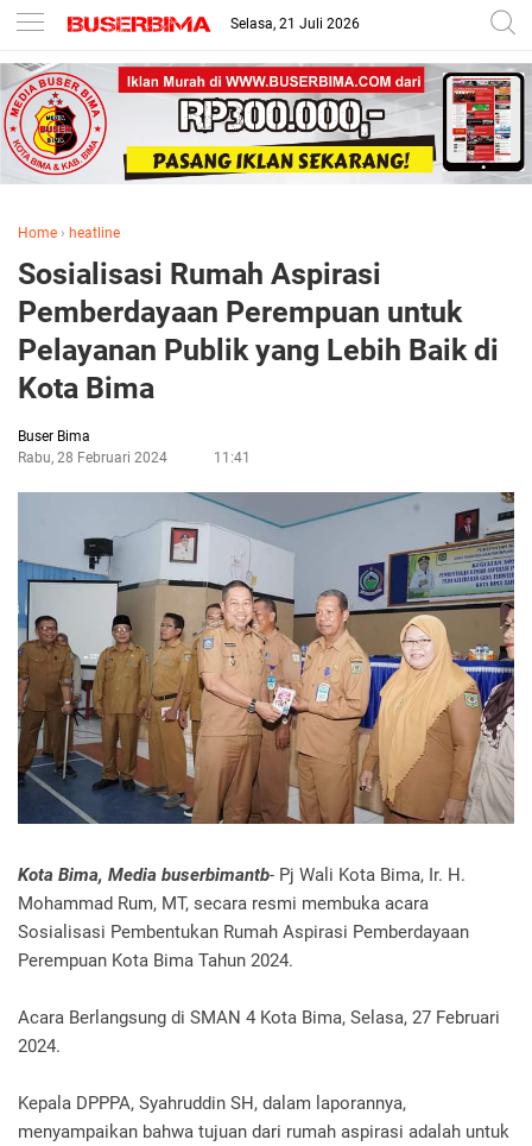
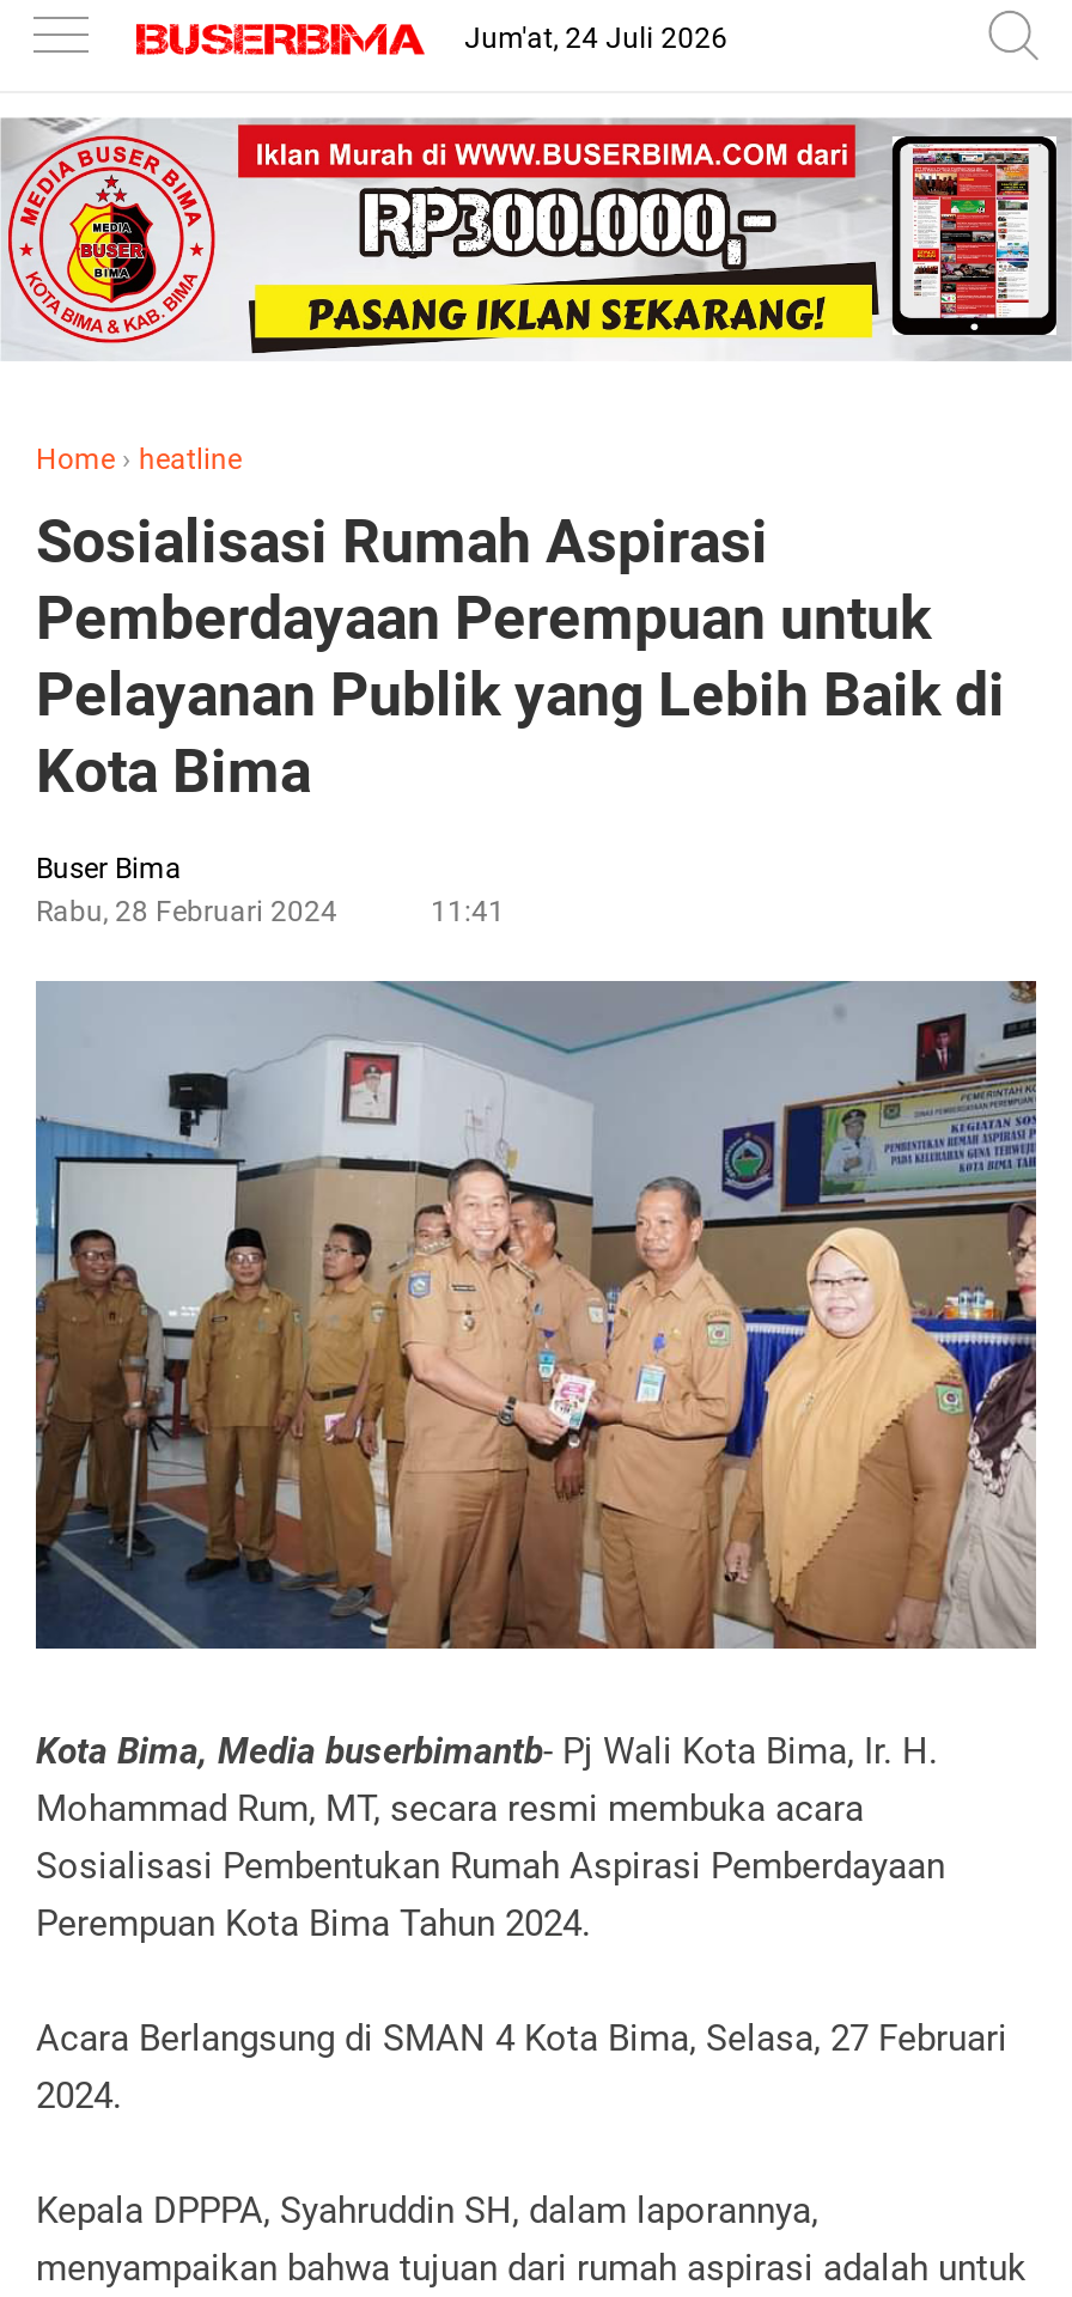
- Selasa, 21 Juli 2026
+ Jum'at, 24 Juli 2026
